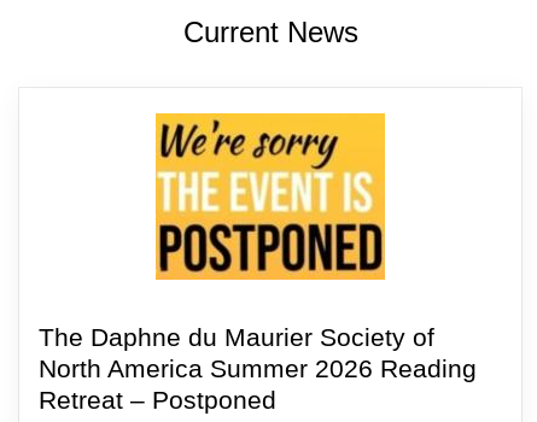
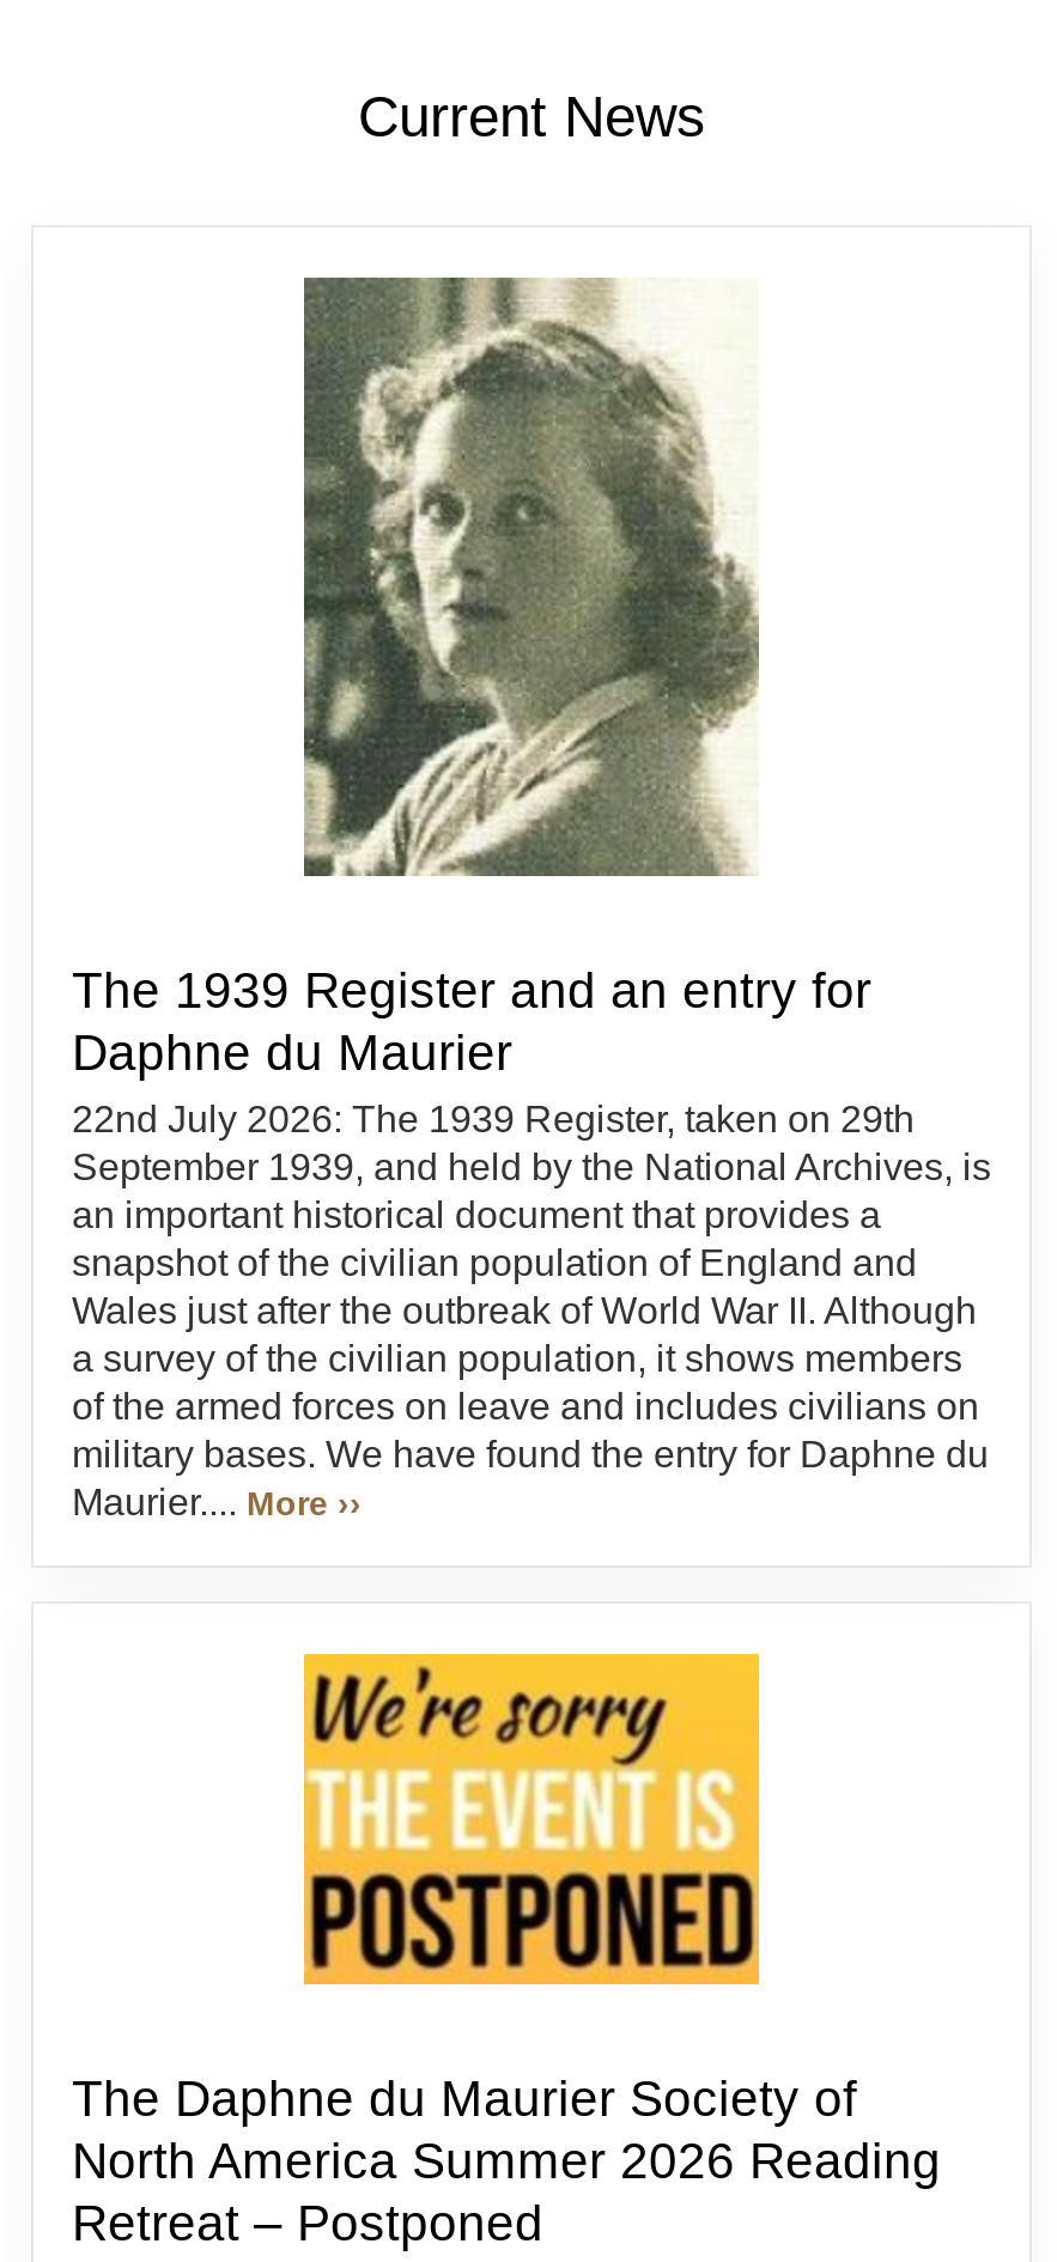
+ [image]
+ The 1939 Register and an entry for
+ Daphne du Maurier
+ 22nd July 2026: The 1939 Register, taken on 29th
+ September 1939, and held by the National Archives, is
+ an important historical document that provides a
+ snapshot of the civilian population of England and
+ Wales just after the outbreak of World War II. Although
+ a survey of the civilian population, it shows members
+ of the armed forces on leave and includes civilians on
+ military bases. We have found the entry for Daphne du
+ Maurier.... More ››
